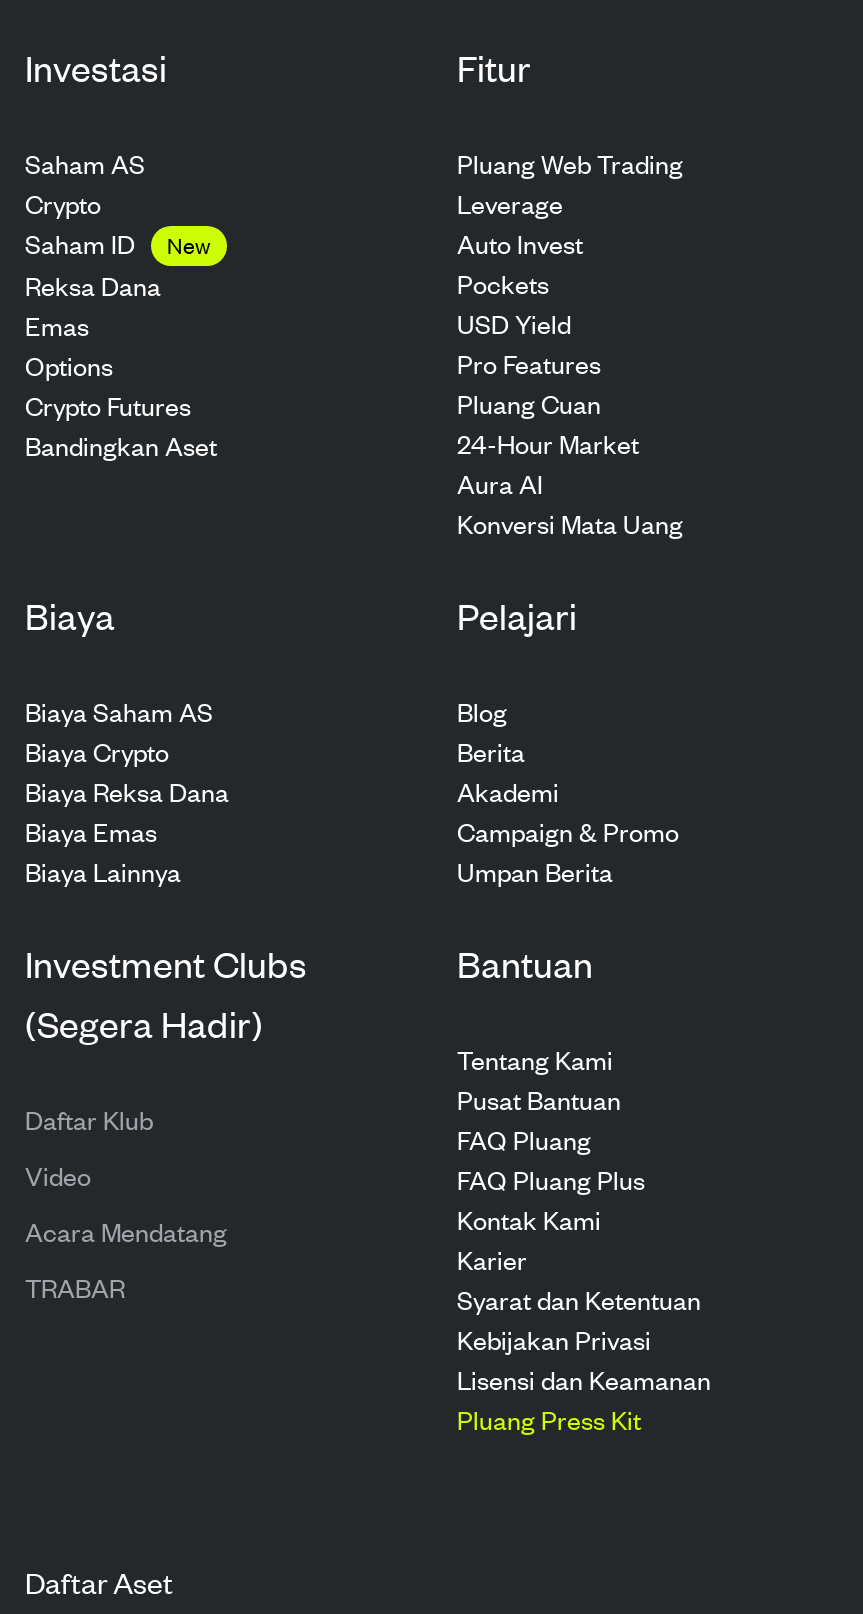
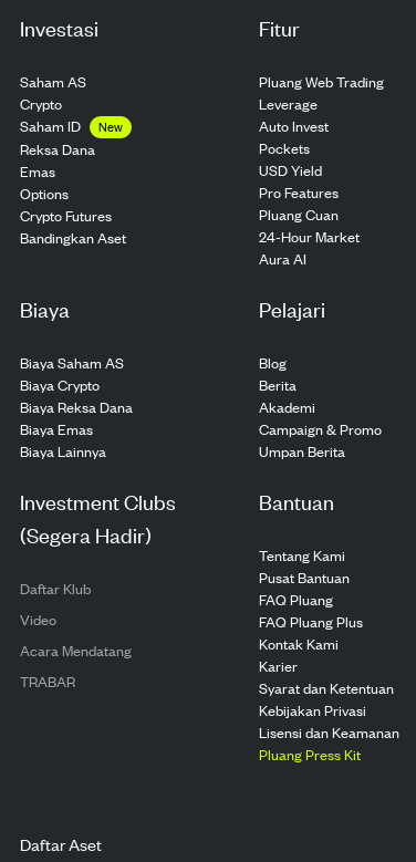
- Konversi Mata Uang
